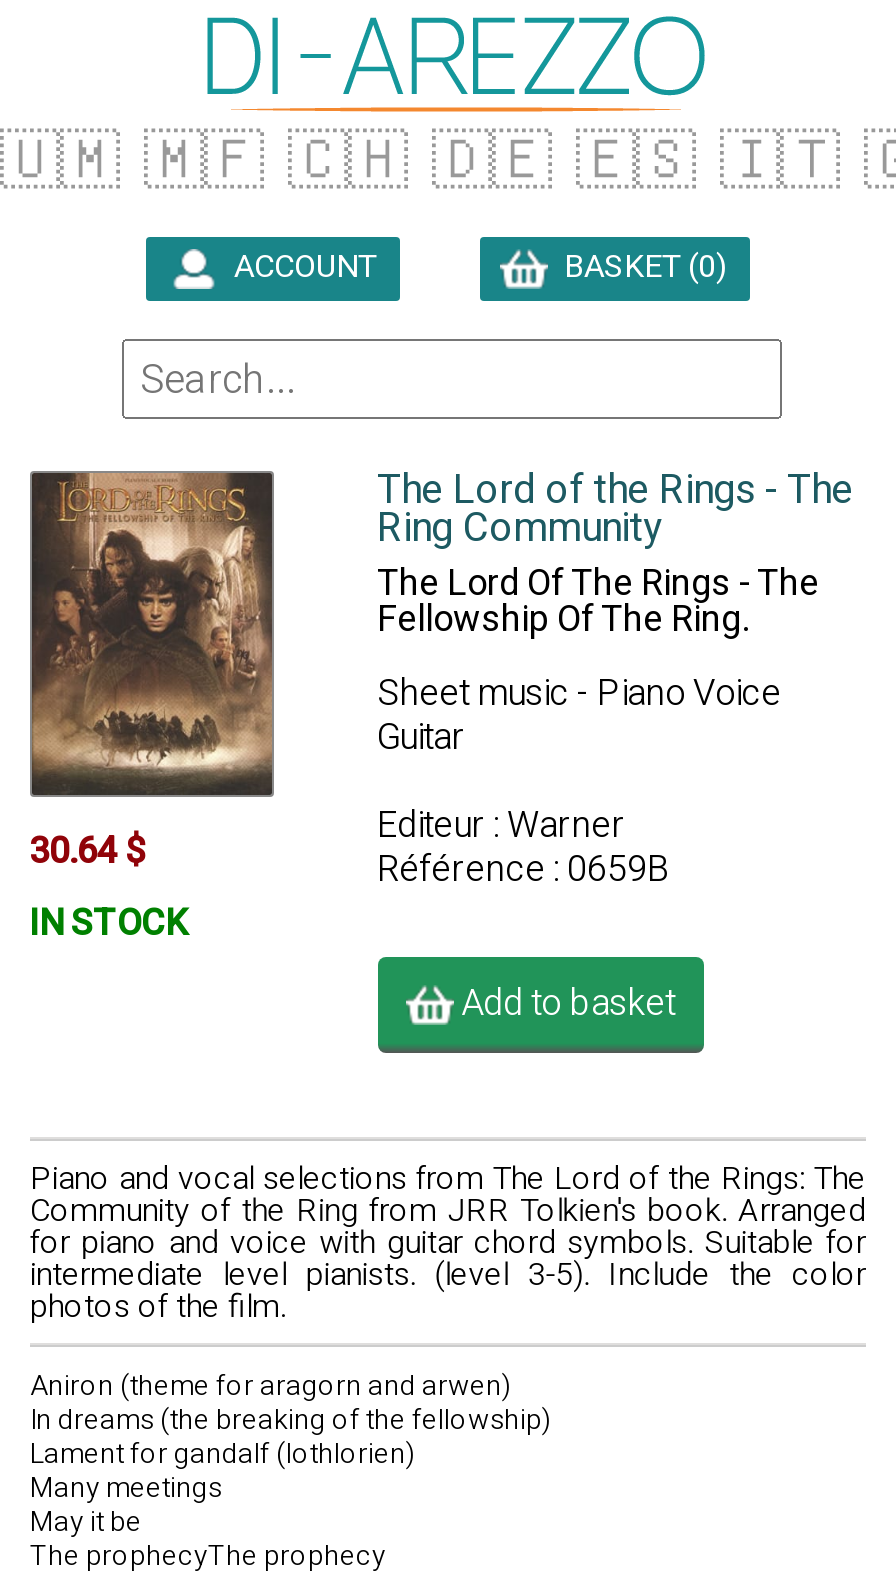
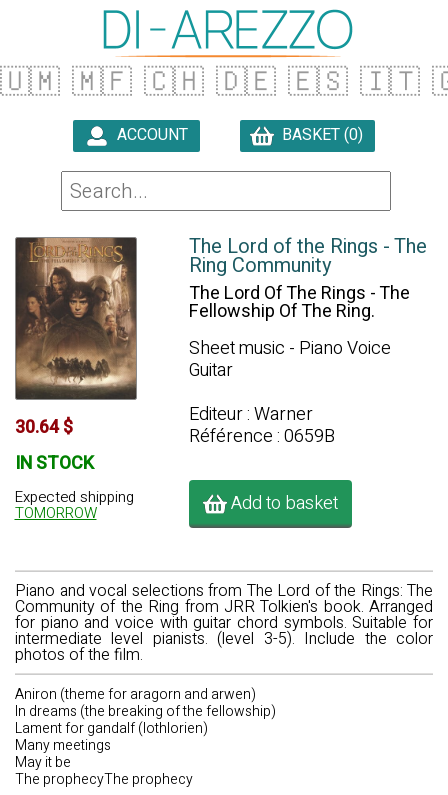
+ Expected shipping
+ TOMORROW
